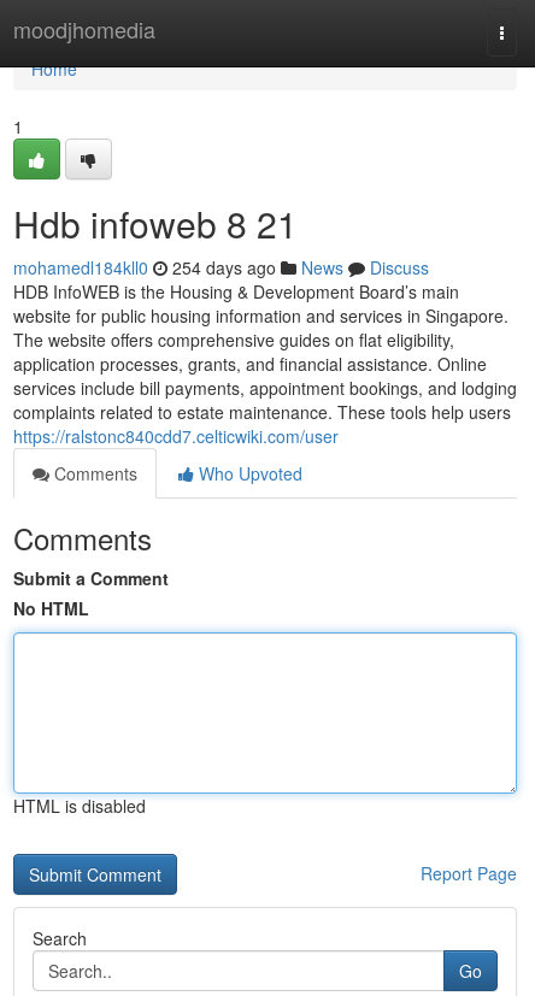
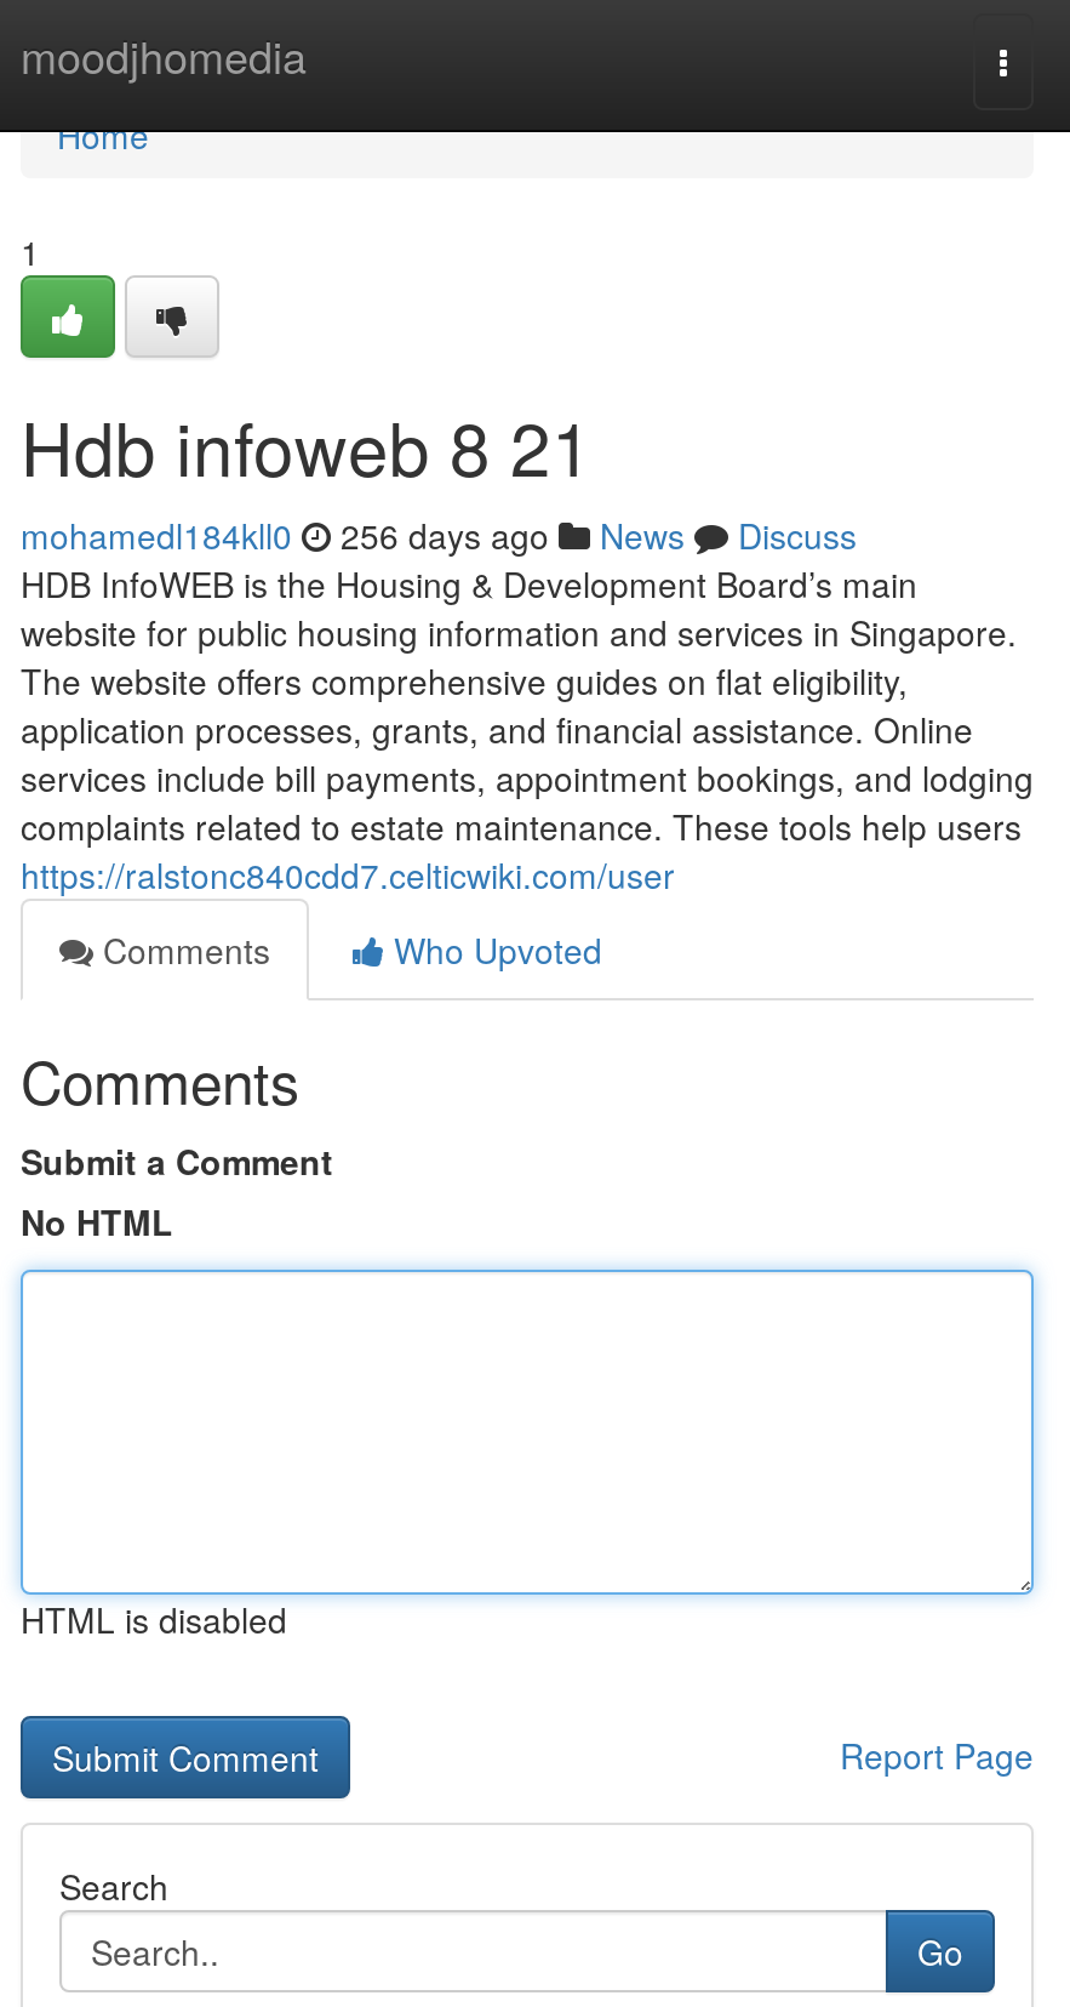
- 254 days ago
+ 256 days ago
